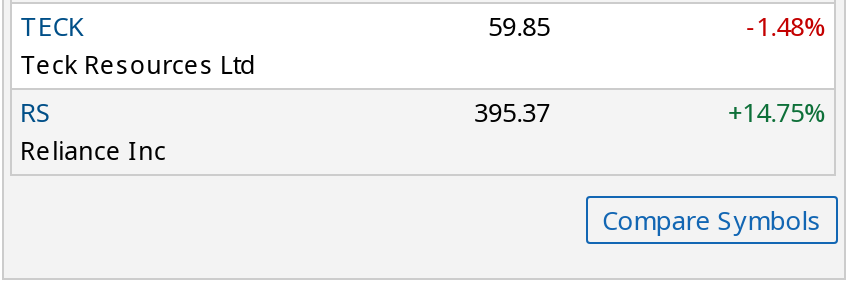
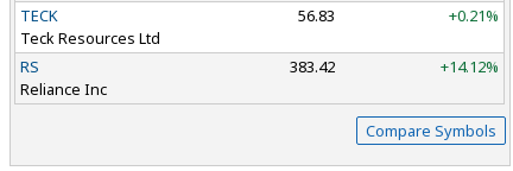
- 59.85
+ 56.83

- -1.48%
+ +0.21%

- 395.37
+ 383.42

- +14.75%
+ +14.12%
